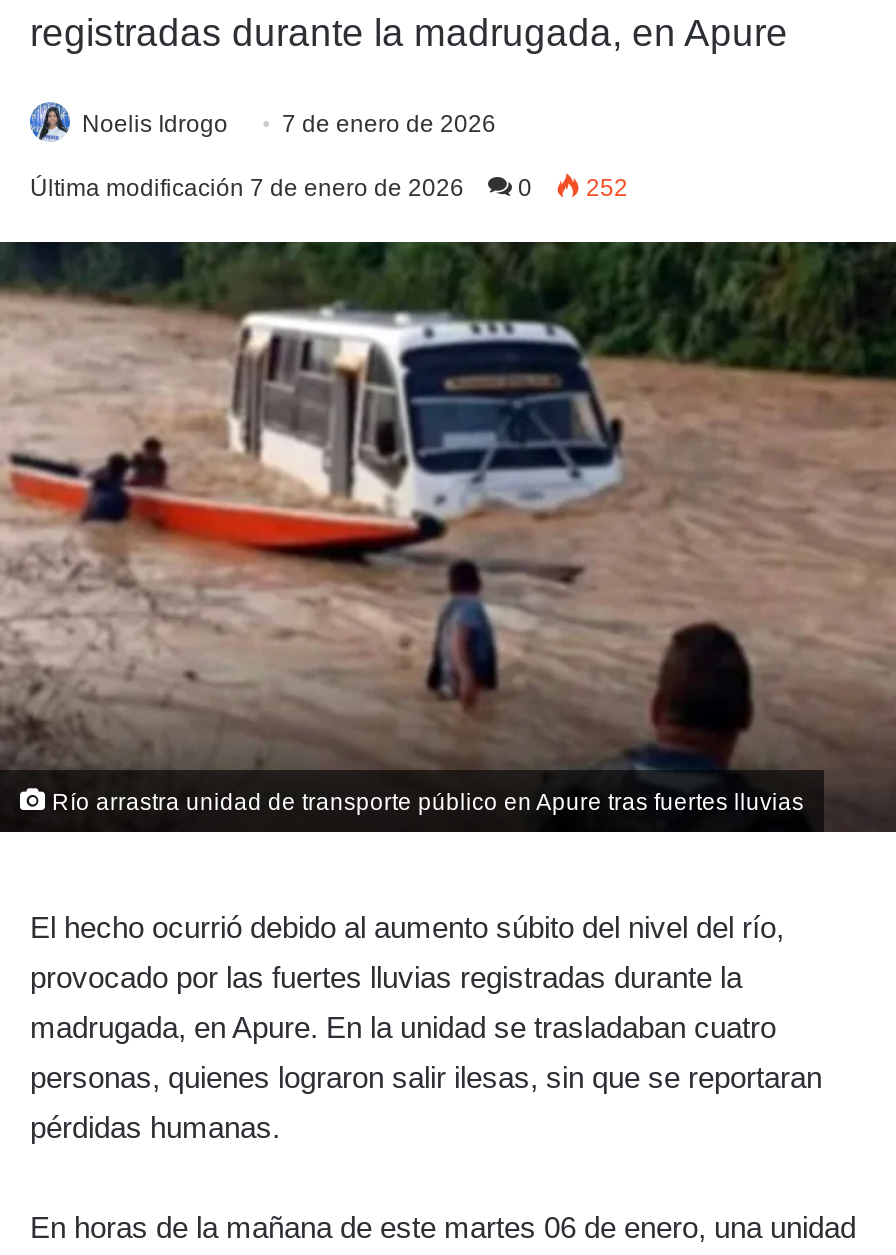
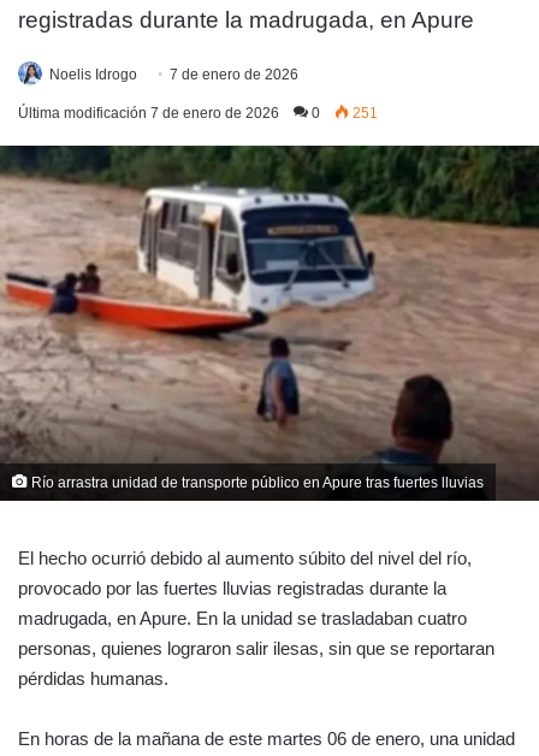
- Última modificación 7 de enero de 2026 0 252
+ Última modificación 7 de enero de 2026 0 251
